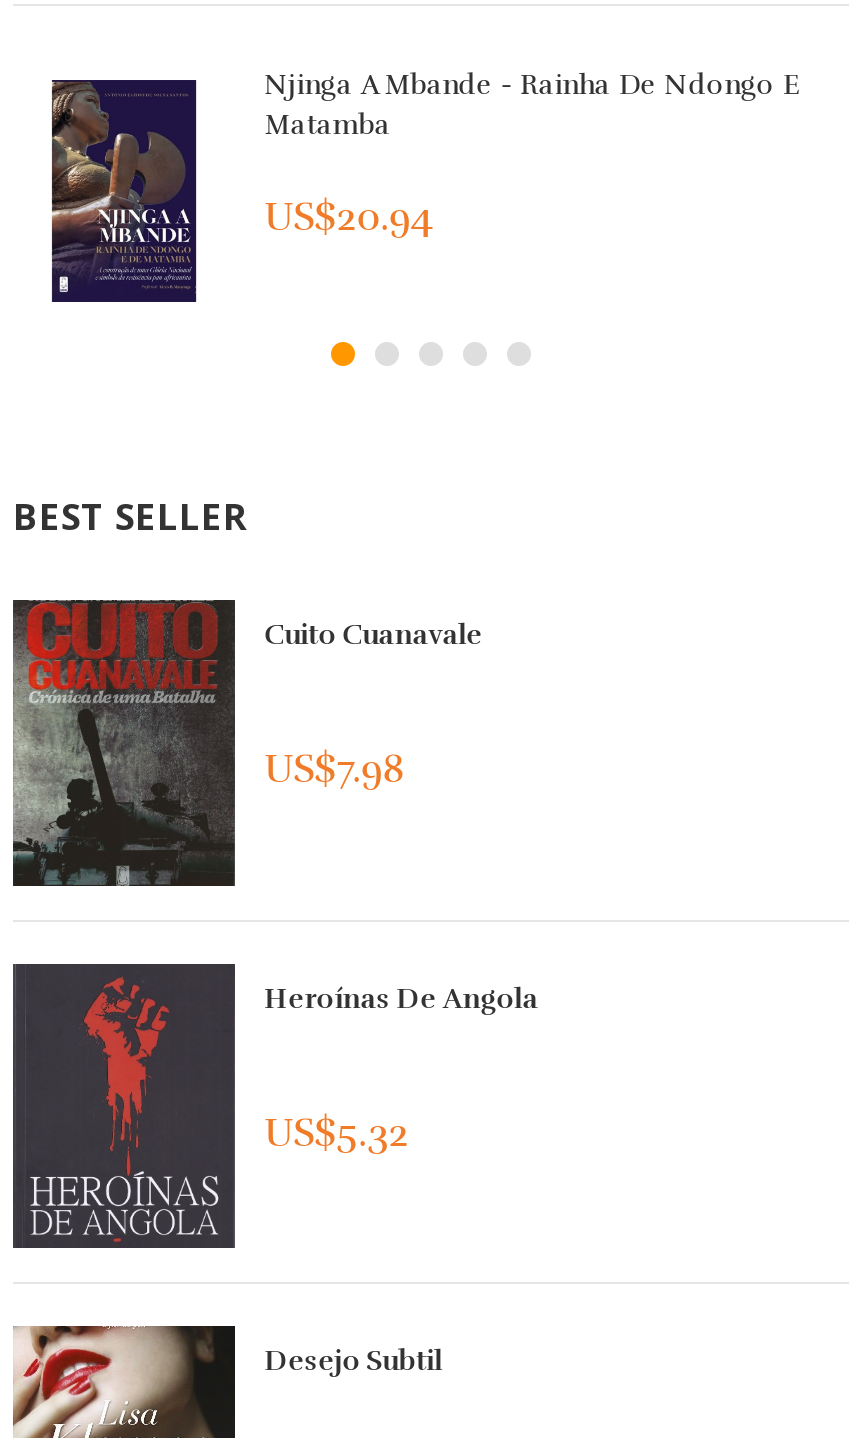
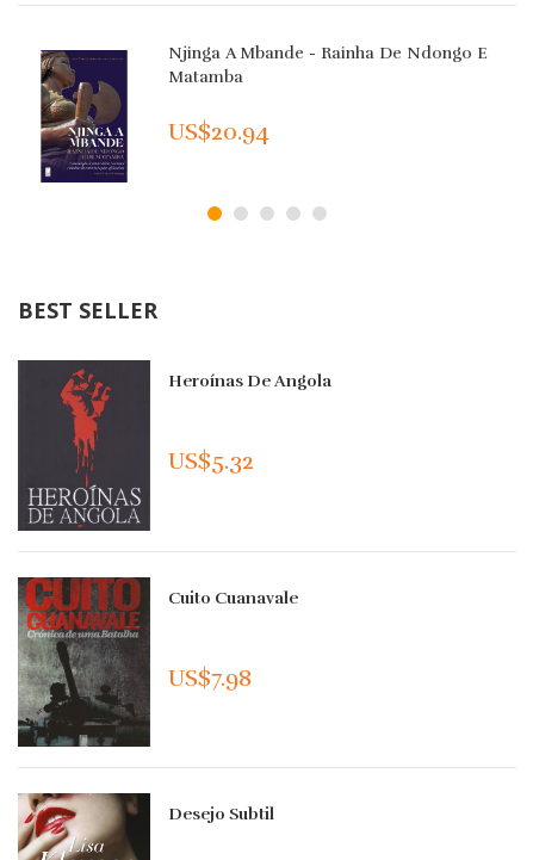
moved down: [image] | Cuito Cuanavale | US$7.98

moved up: [image] | Heroínas De Angola | US$5.32
